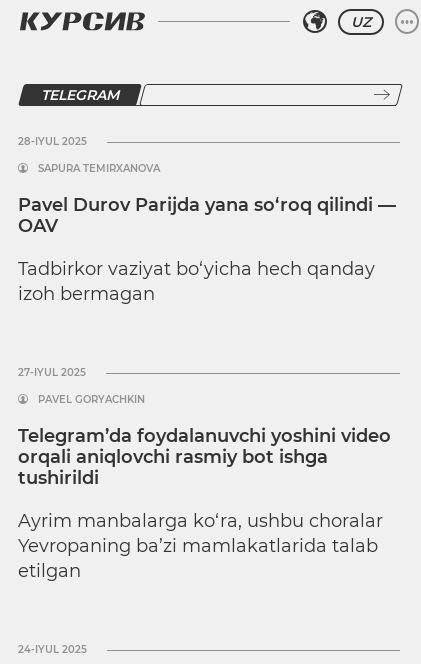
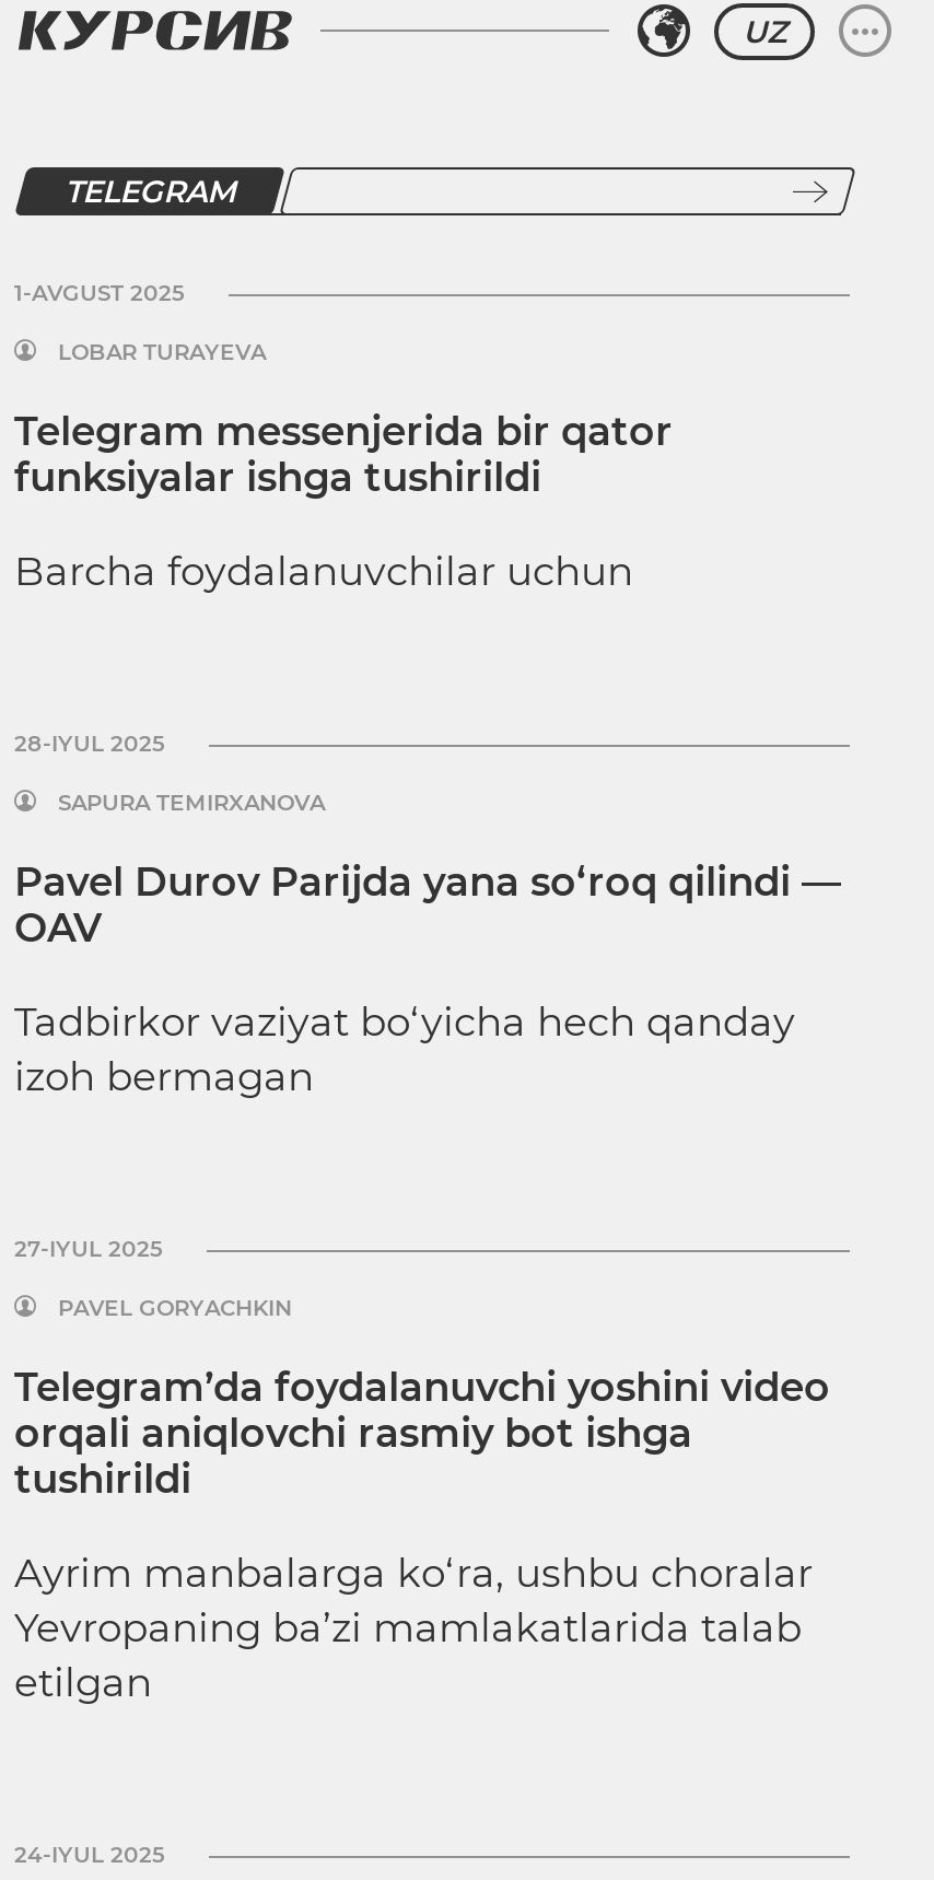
+ 1-AVGUST 2025
+ LOBAR TURAYEVA
+ Telegram messenjerida bir qator
+ funksiyalar ishga tushirildi
+ Barcha foydalanuvchilar uchun
